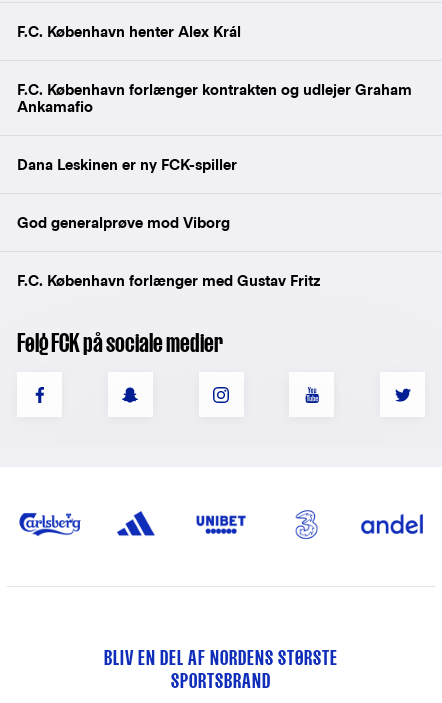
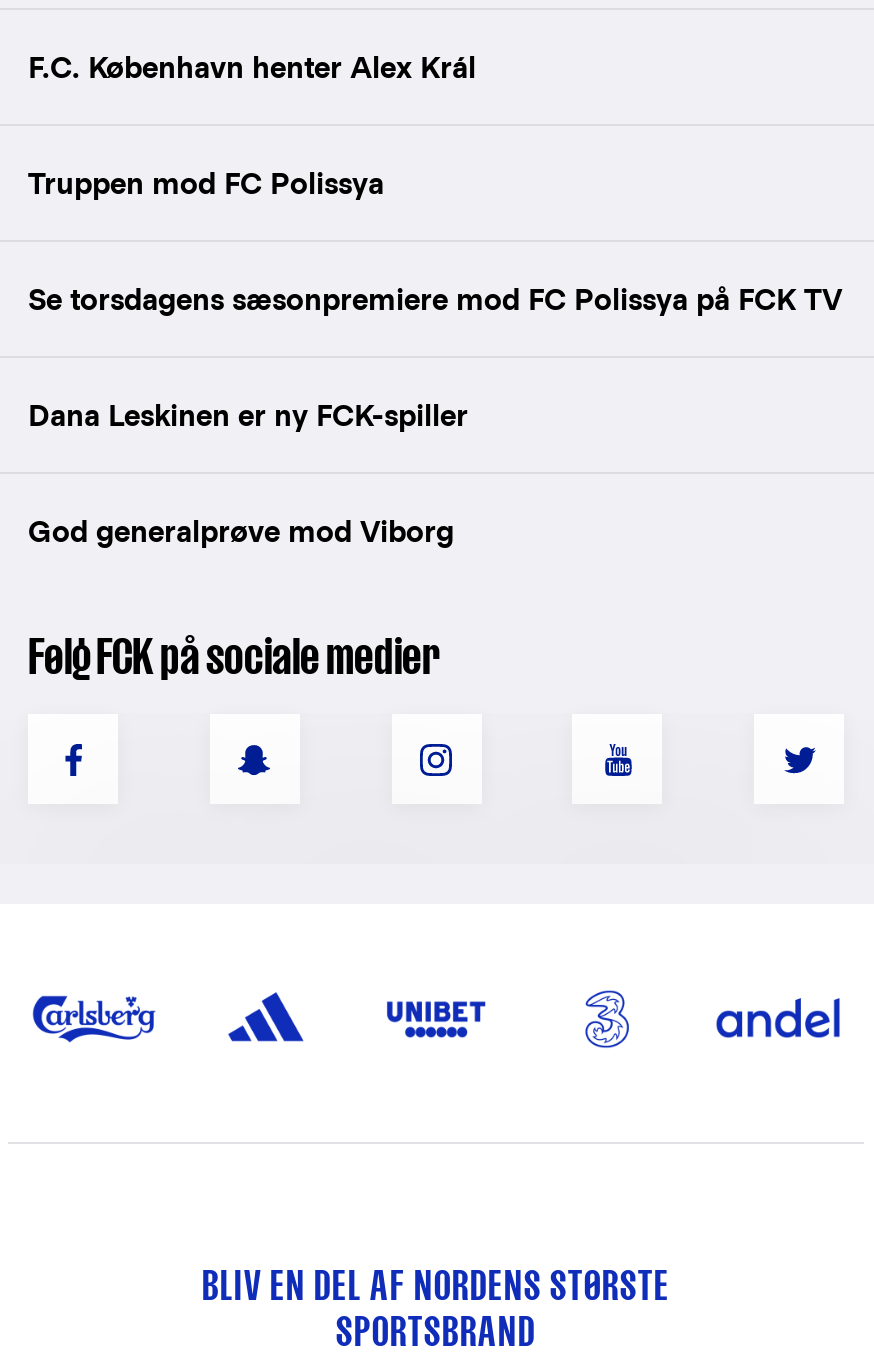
- F.C. København forlænger kontrakten og udlejer Graham
- Ankamafio
+ Truppen mod FC Polissya
+ Se torsdagens sæsonpremiere mod FC Polissya på FCK TV

moved down: Dana Leskinen er ny FCK-spiller | God generalprøve mod Viborg

- F.C. København forlænger med Gustav Fritz
